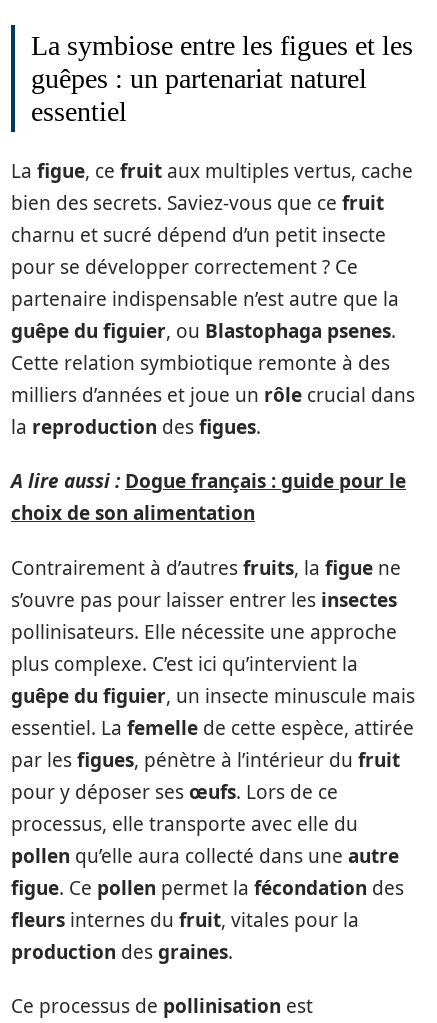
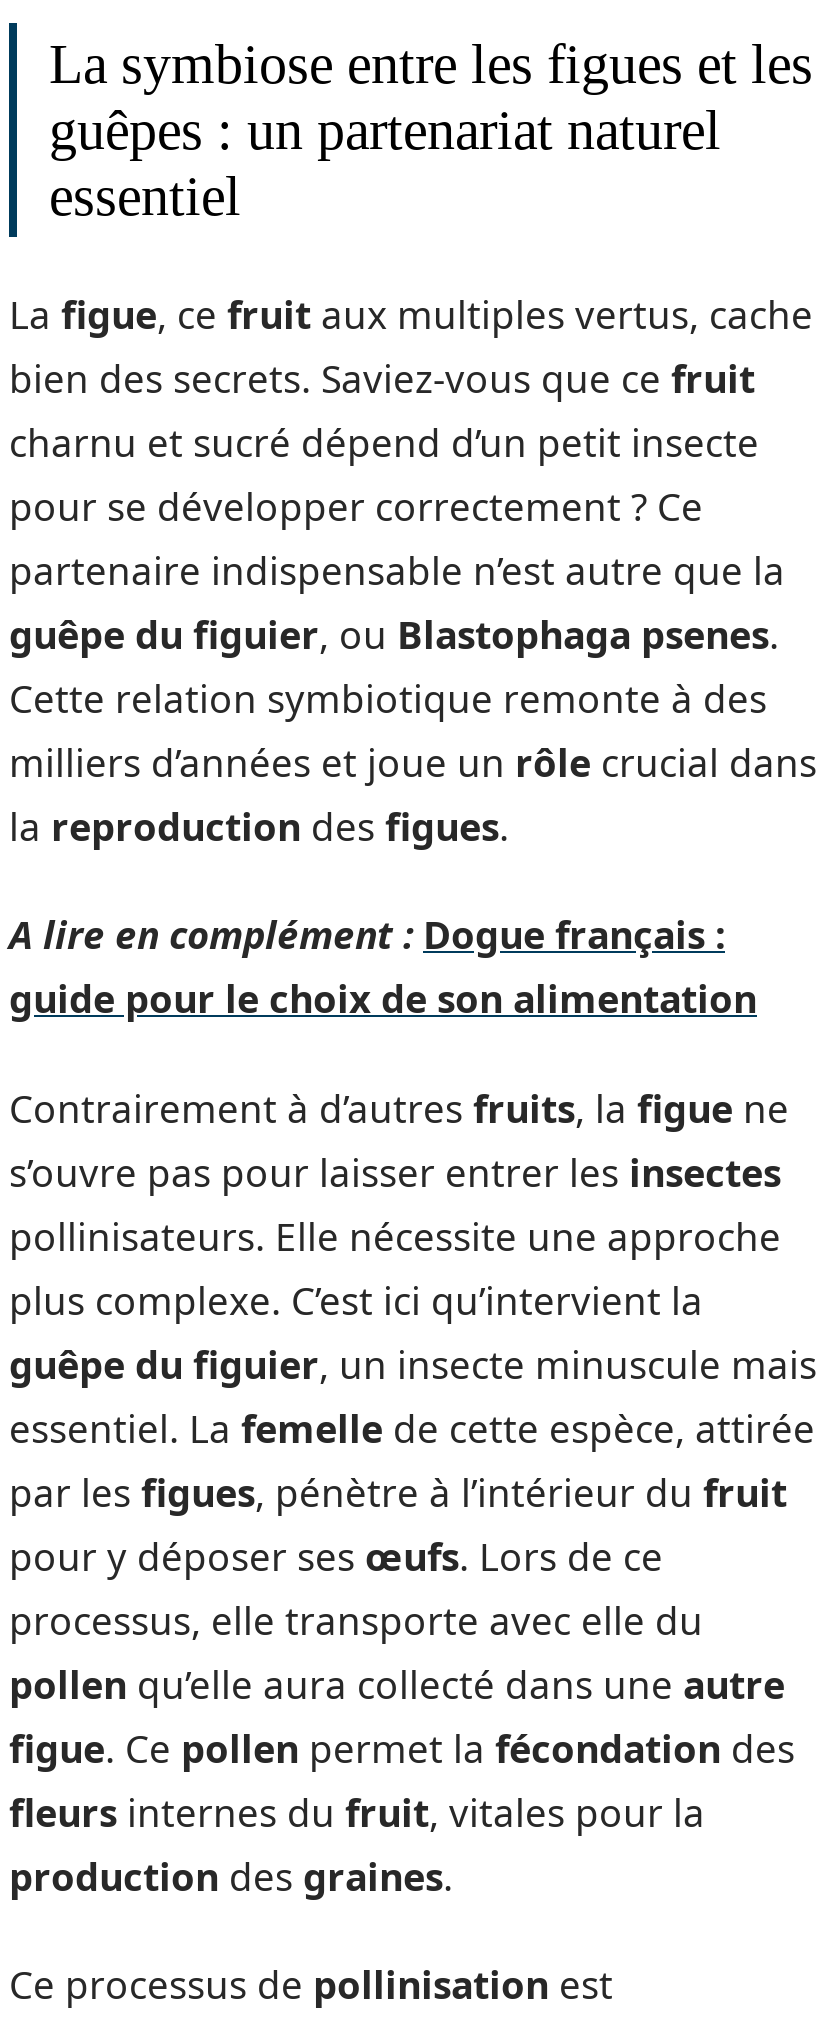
- A lire aussi : Dogue français : guide pour le
- choix de son alimentation
+ A lire en complément : Dogue français :
+ guide pour le choix de son alimentation
